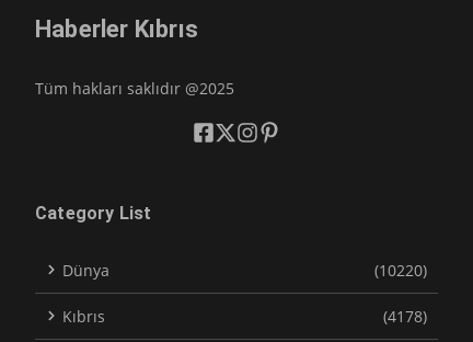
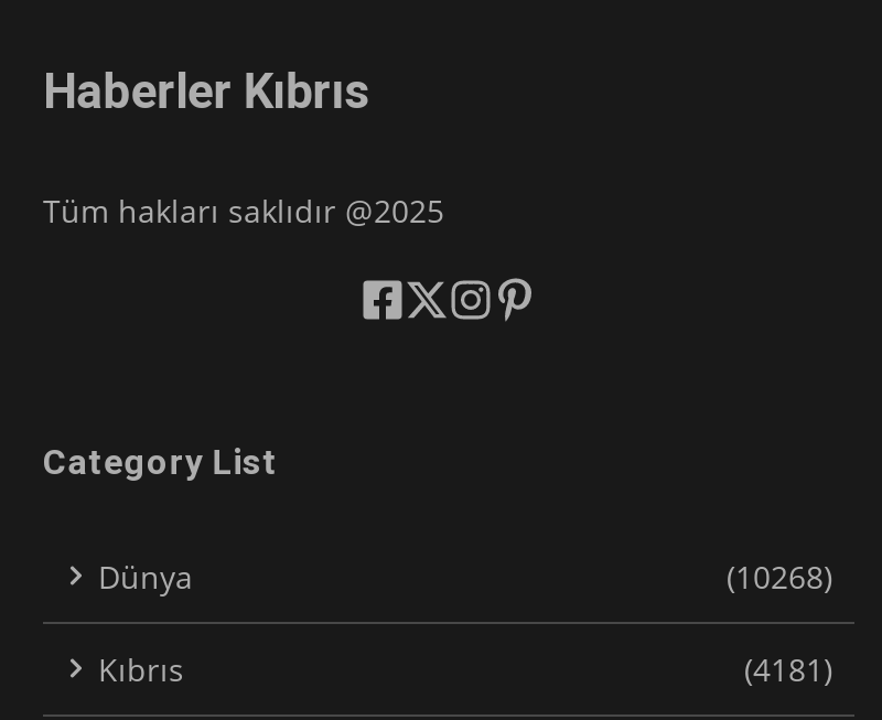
- (10220)
+ (10268)

- (4178)
+ (4181)
